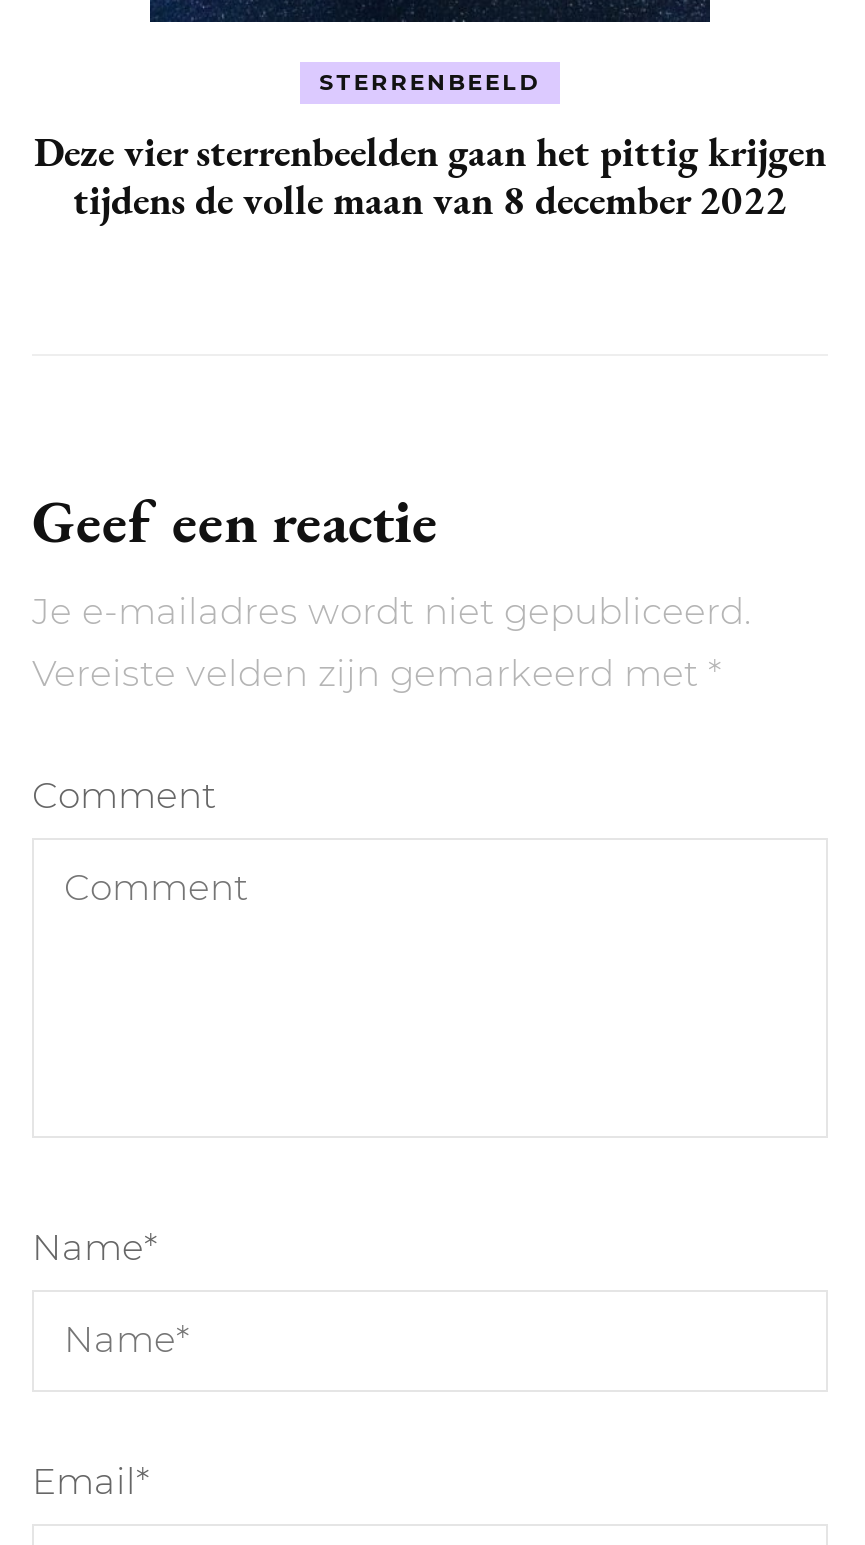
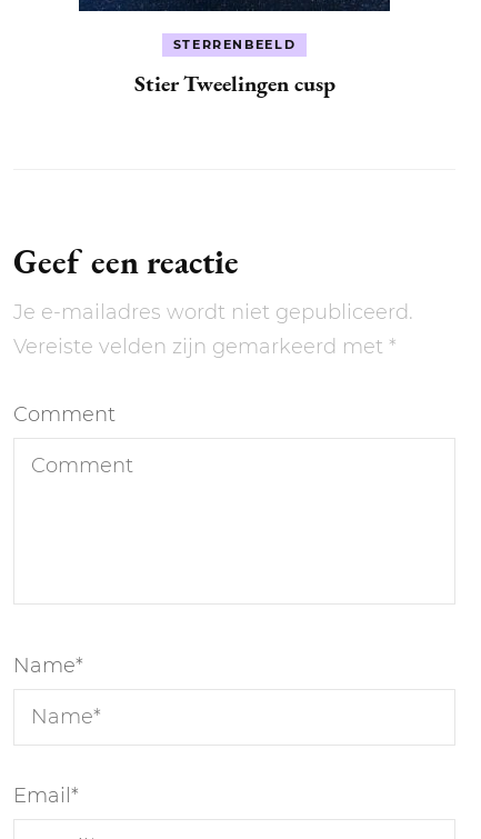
- Deze vier sterrenbeelden gaan het pittig krijgen
- tijdens de volle maan van 8 december 2022
+ Stier Tweelingen cusp
